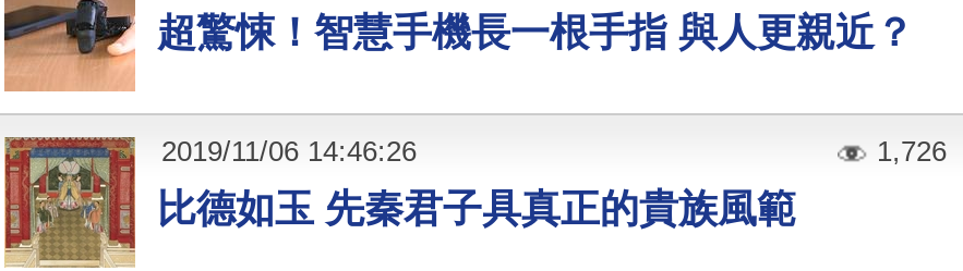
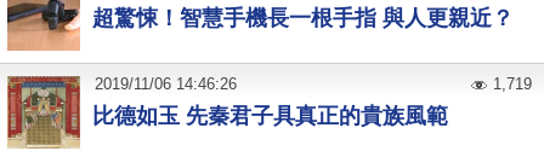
- 1,726
+ 1,719
